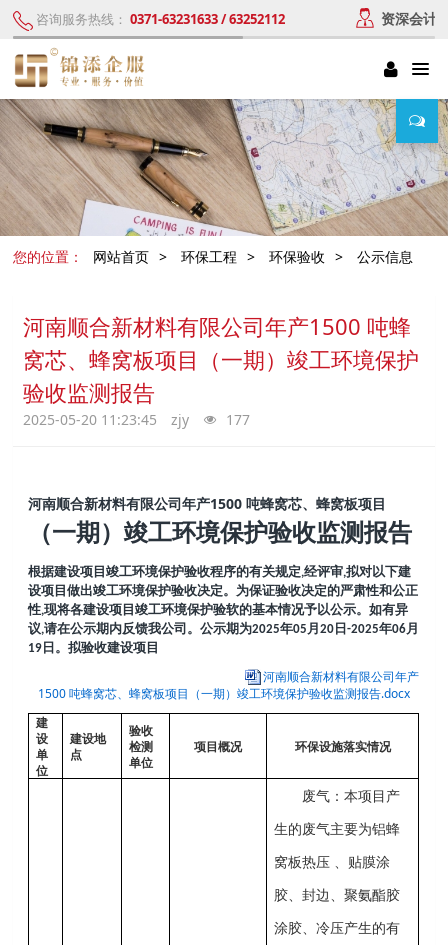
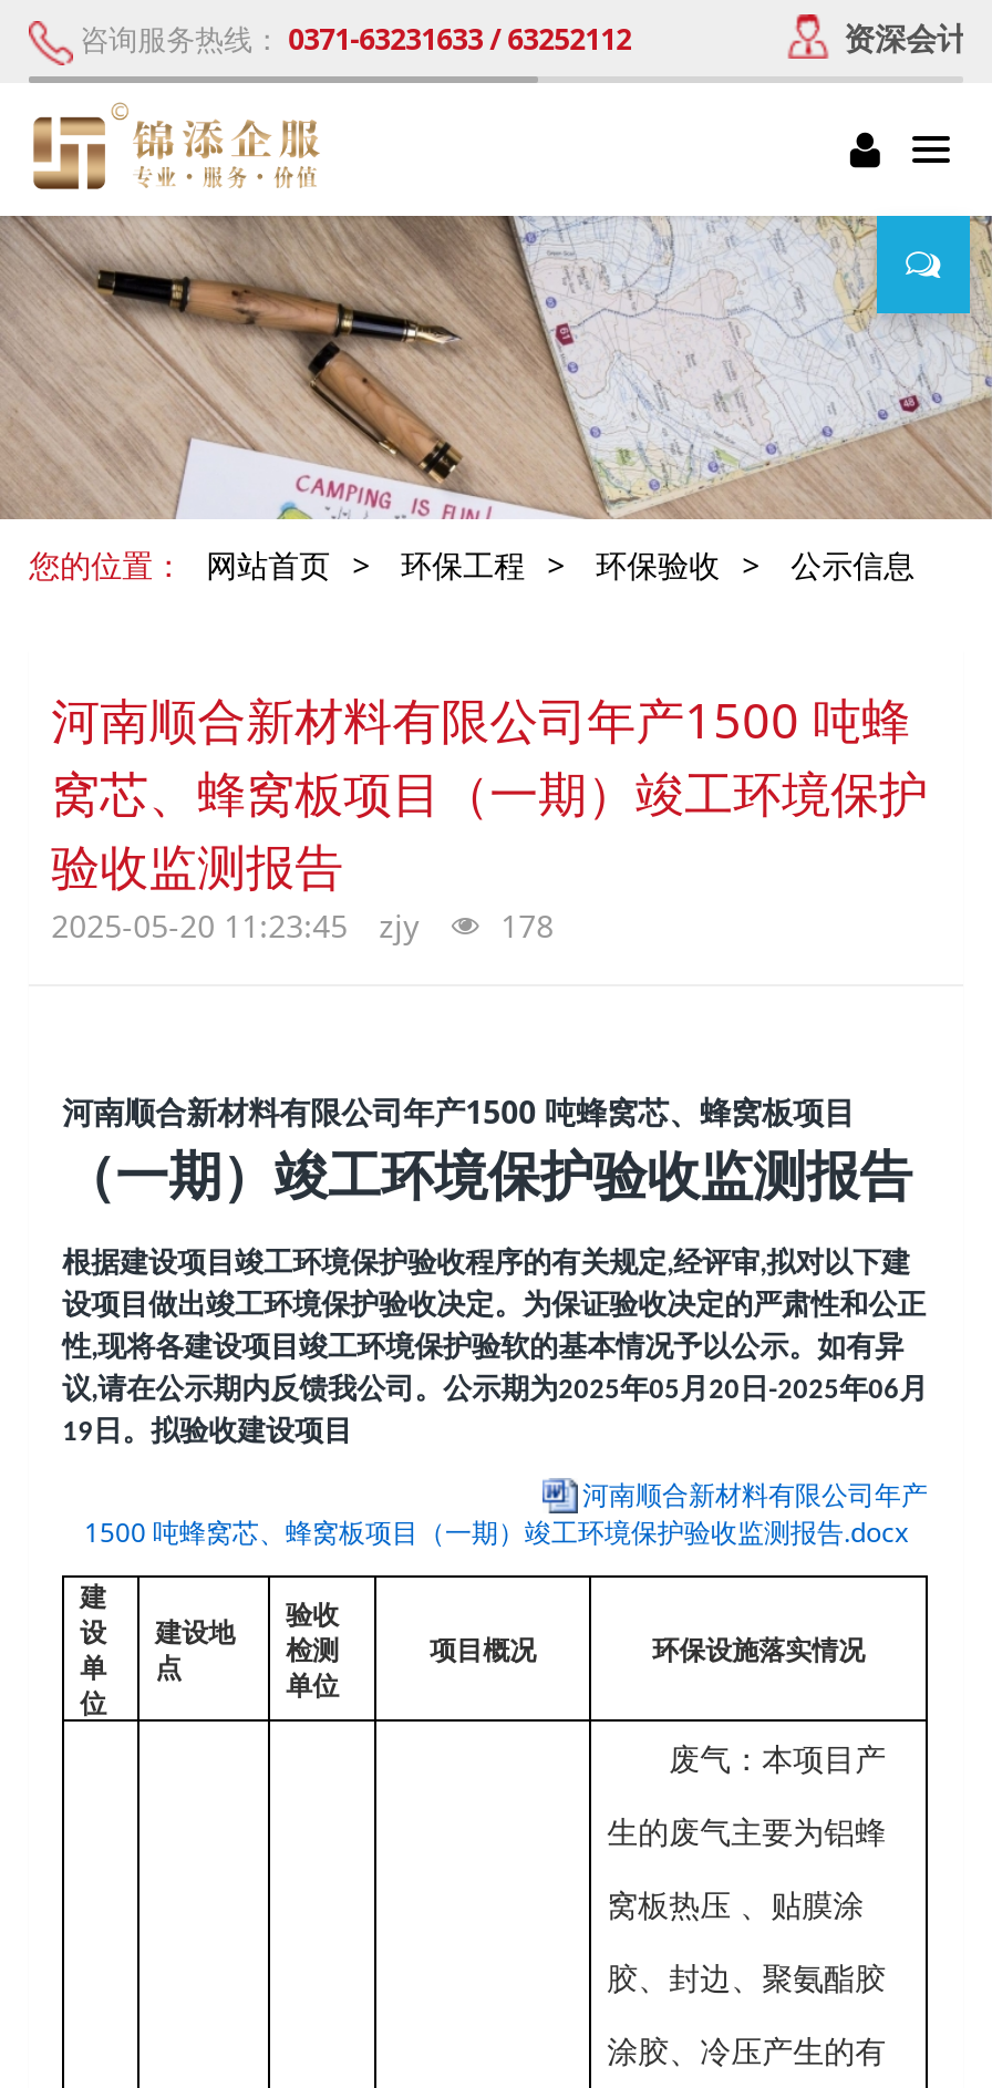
- 2025-05-20 11:23:45 zjy 177
+ 2025-05-20 11:23:45 zjy 178
